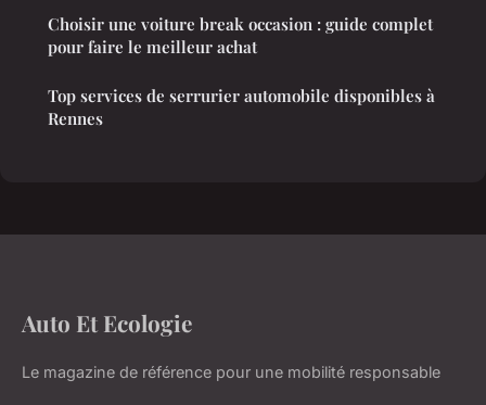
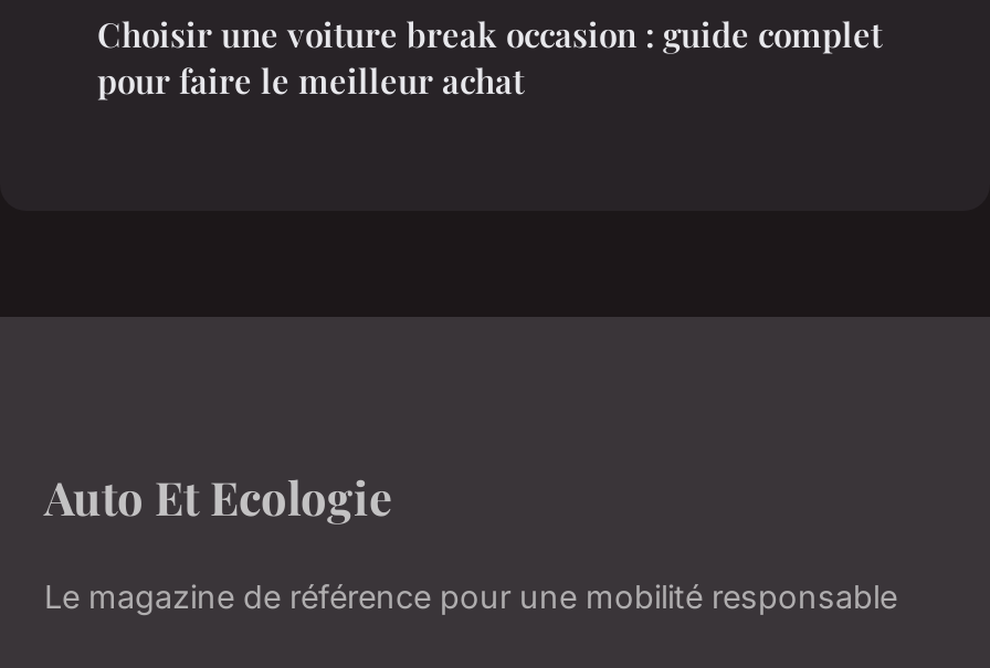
- Top services de serrurier automobile disponibles à
- Rennes
